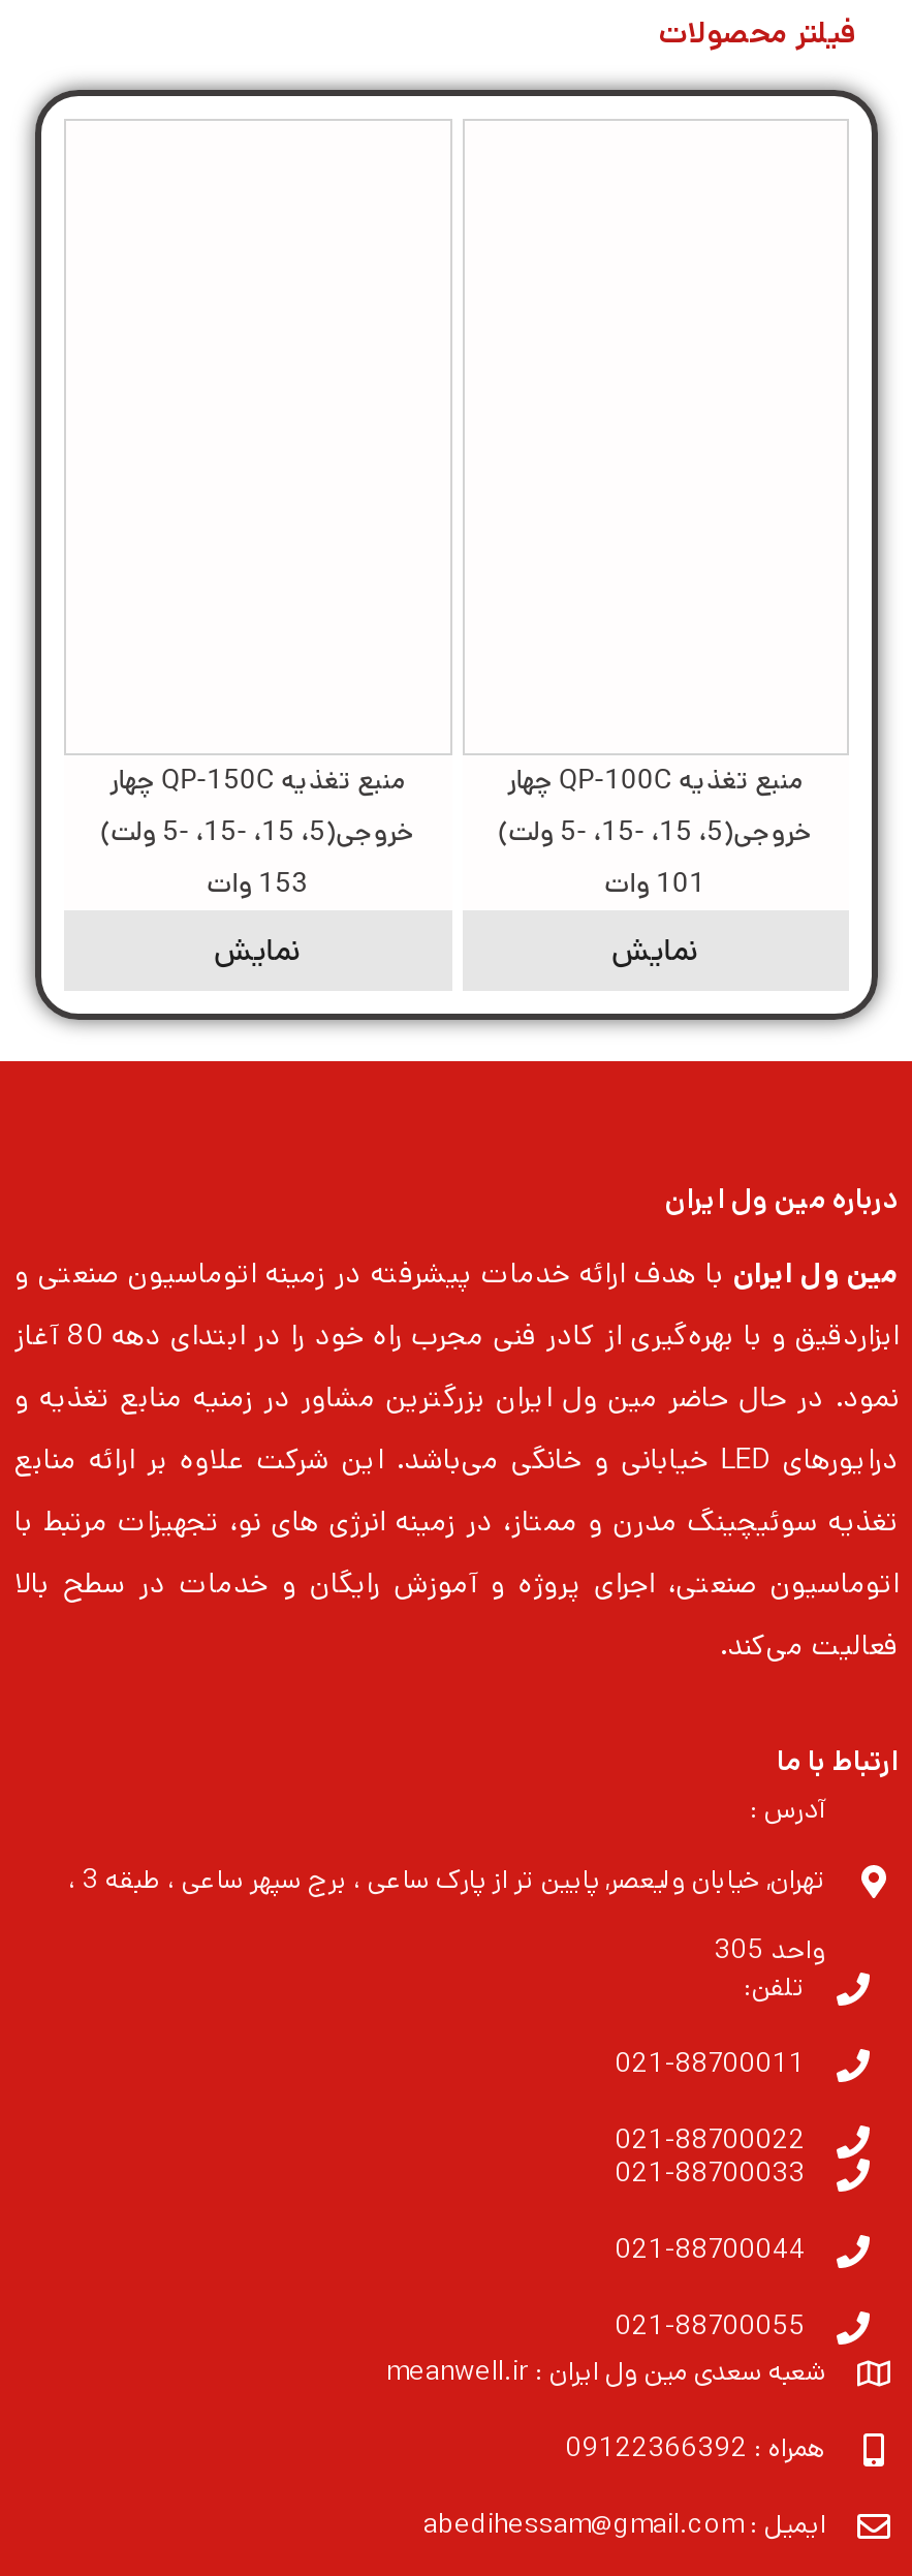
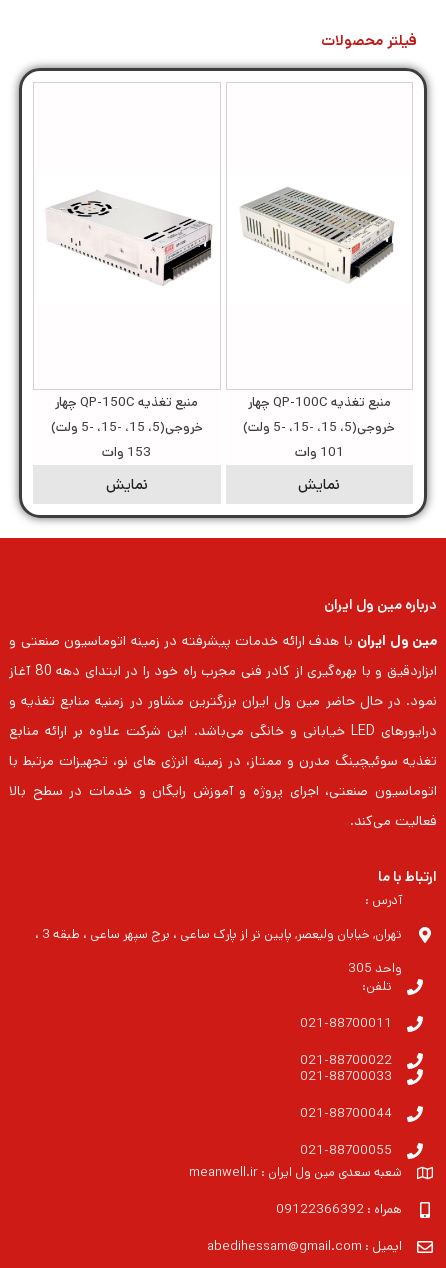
+ [image]

+ [image]
